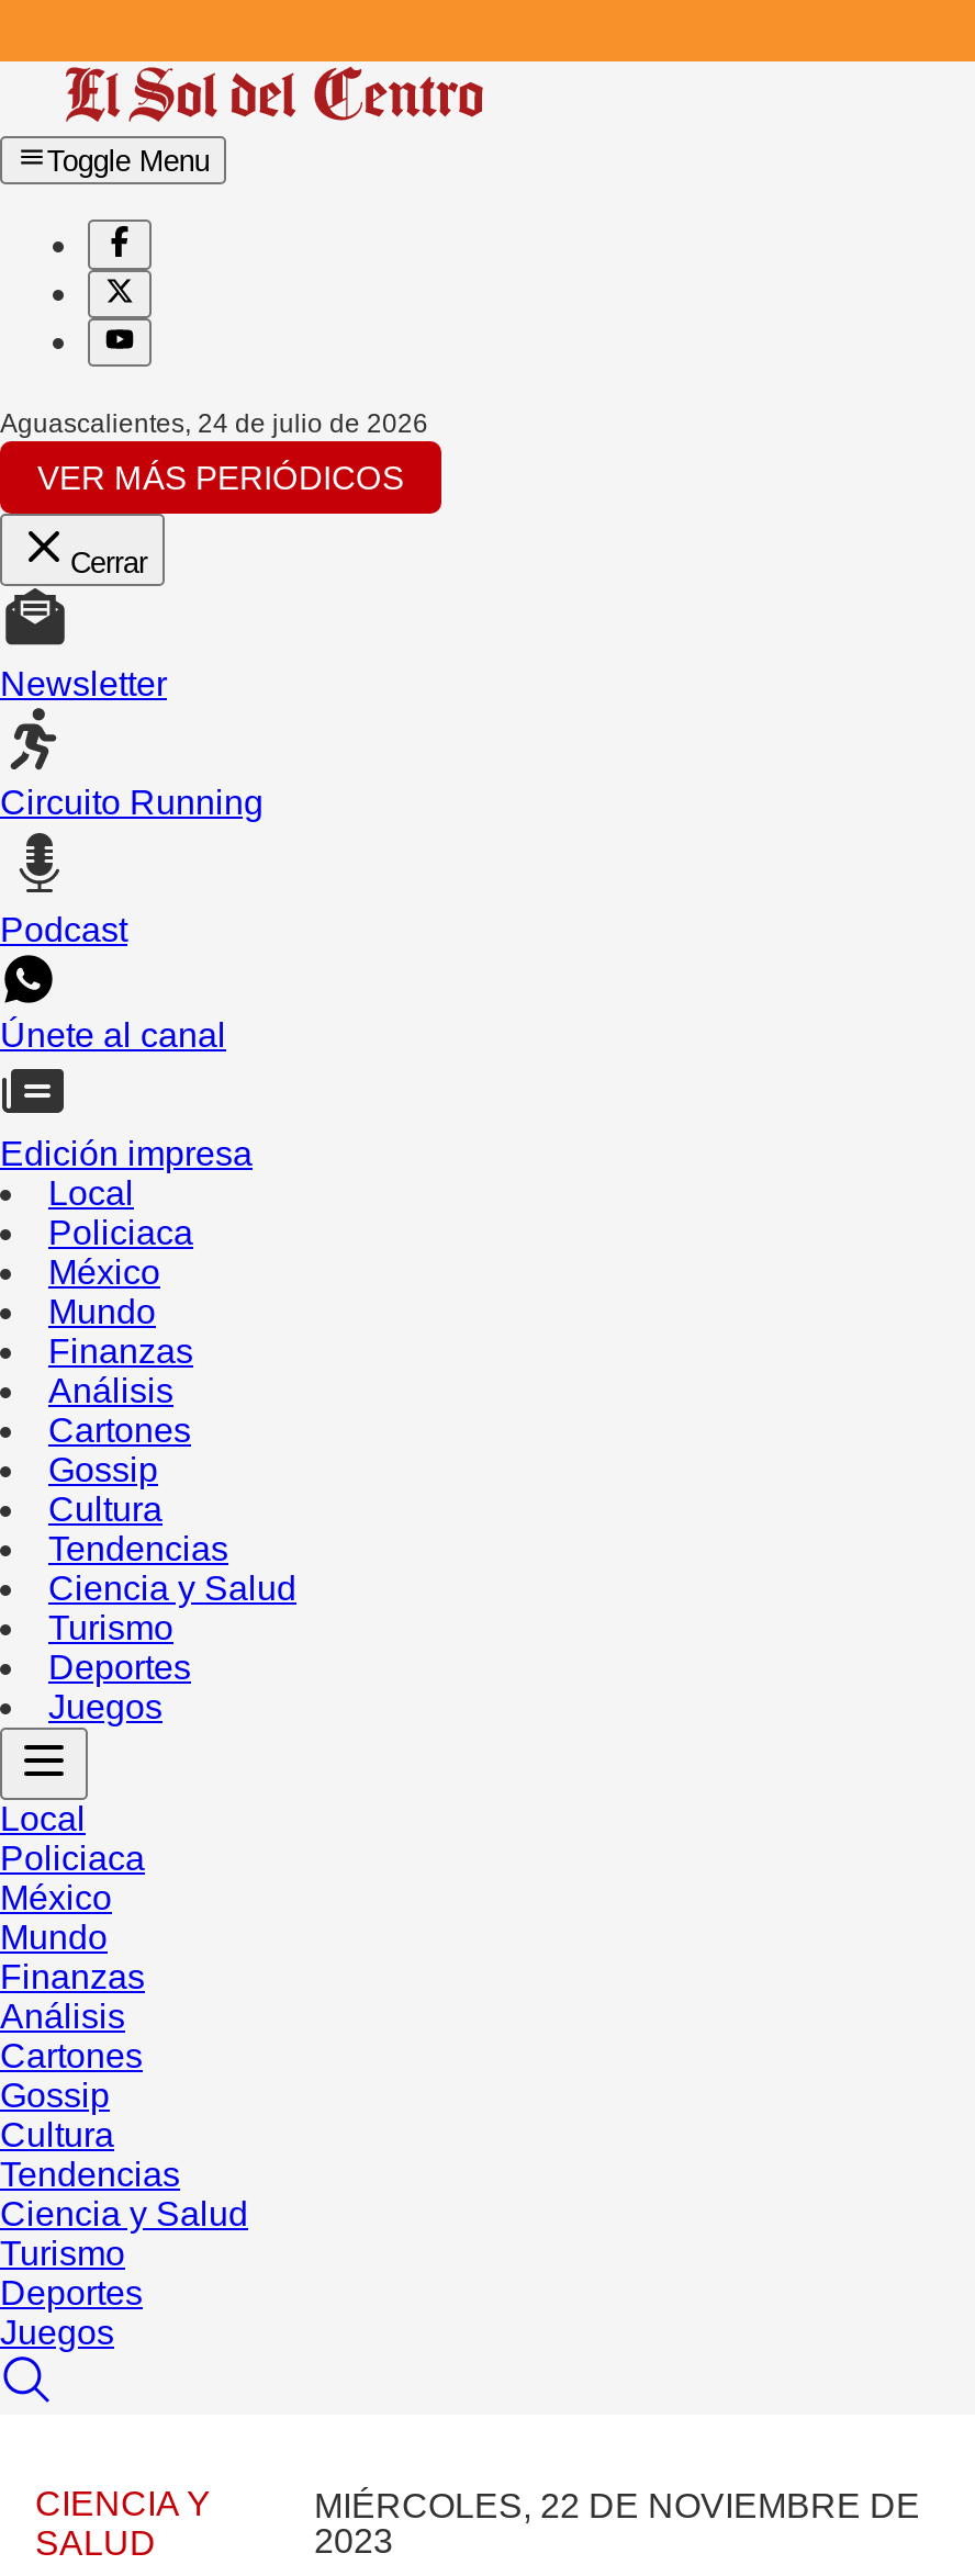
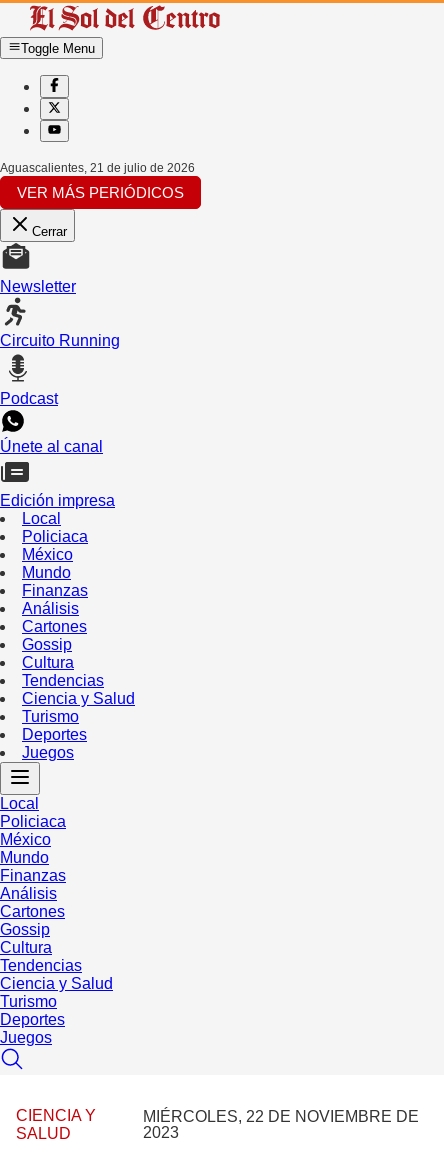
- Aguascalientes, 24 de julio de 2026
+ Aguascalientes, 21 de julio de 2026
